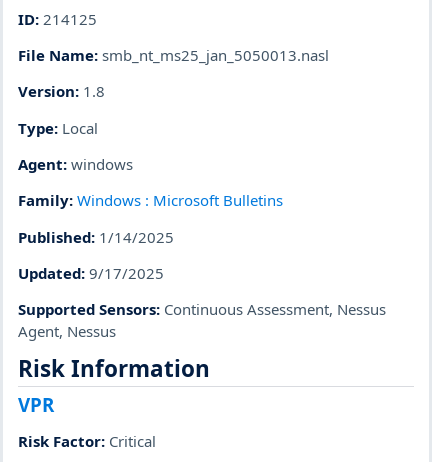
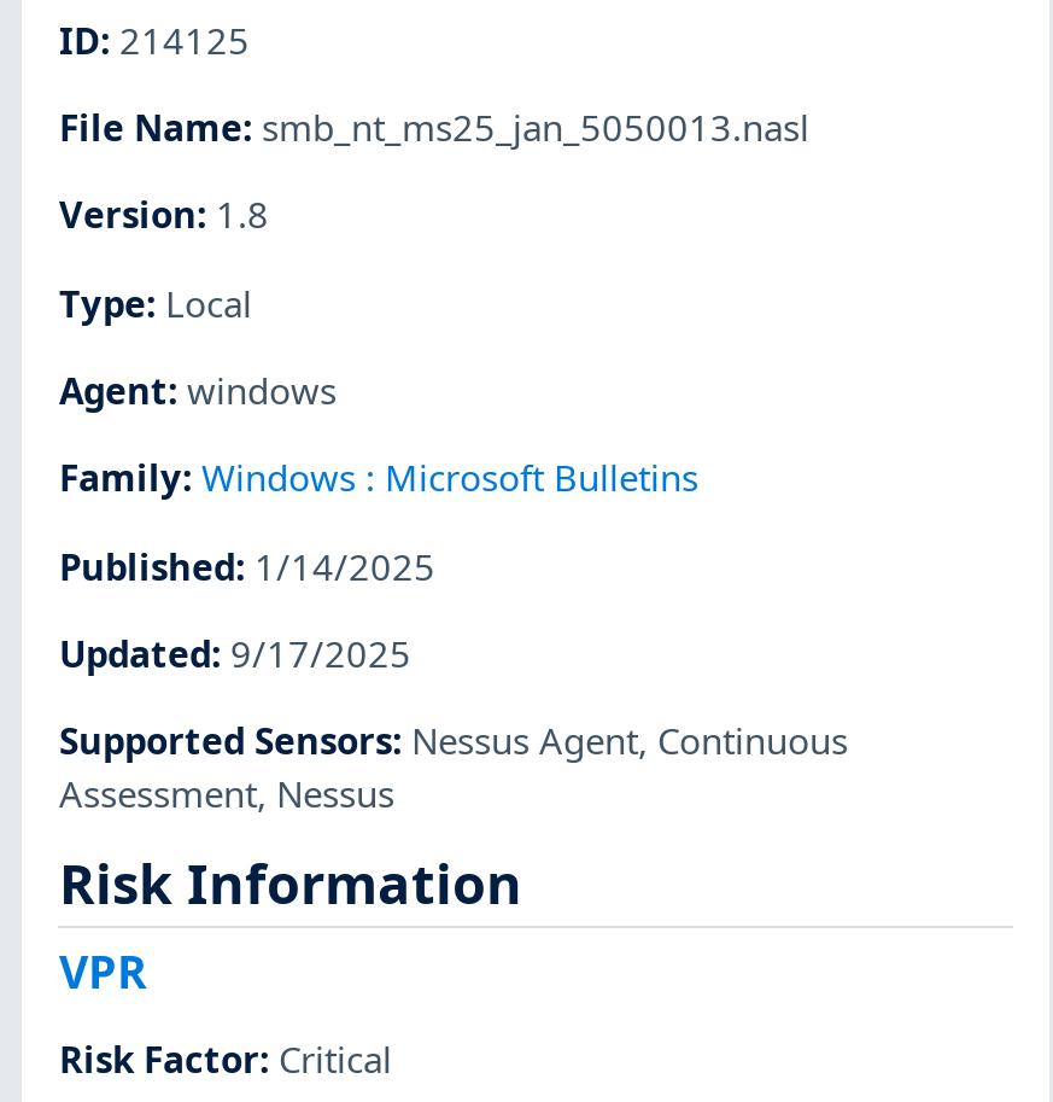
- Supported Sensors: Continuous Assessment, Nessus
+ Supported Sensors: Nessus Agent, Continuous

- Agent, Nessus
+ Assessment, Nessus
